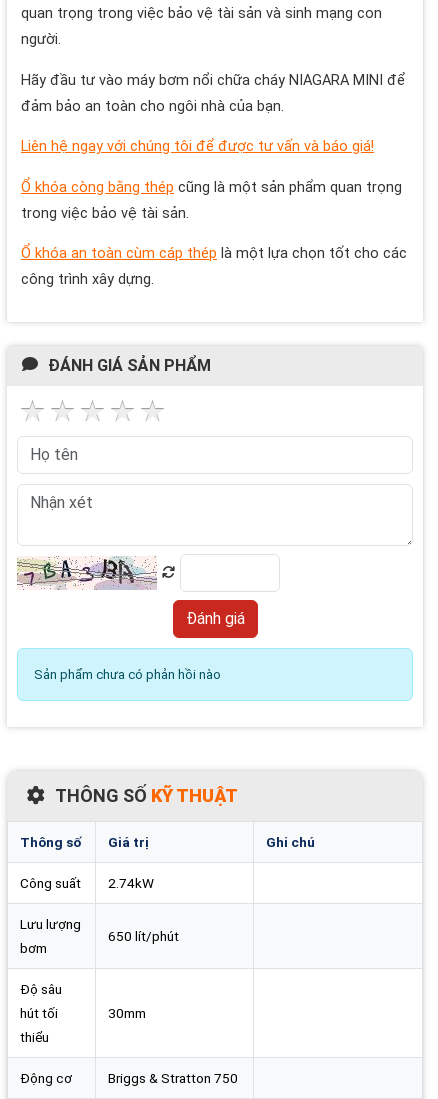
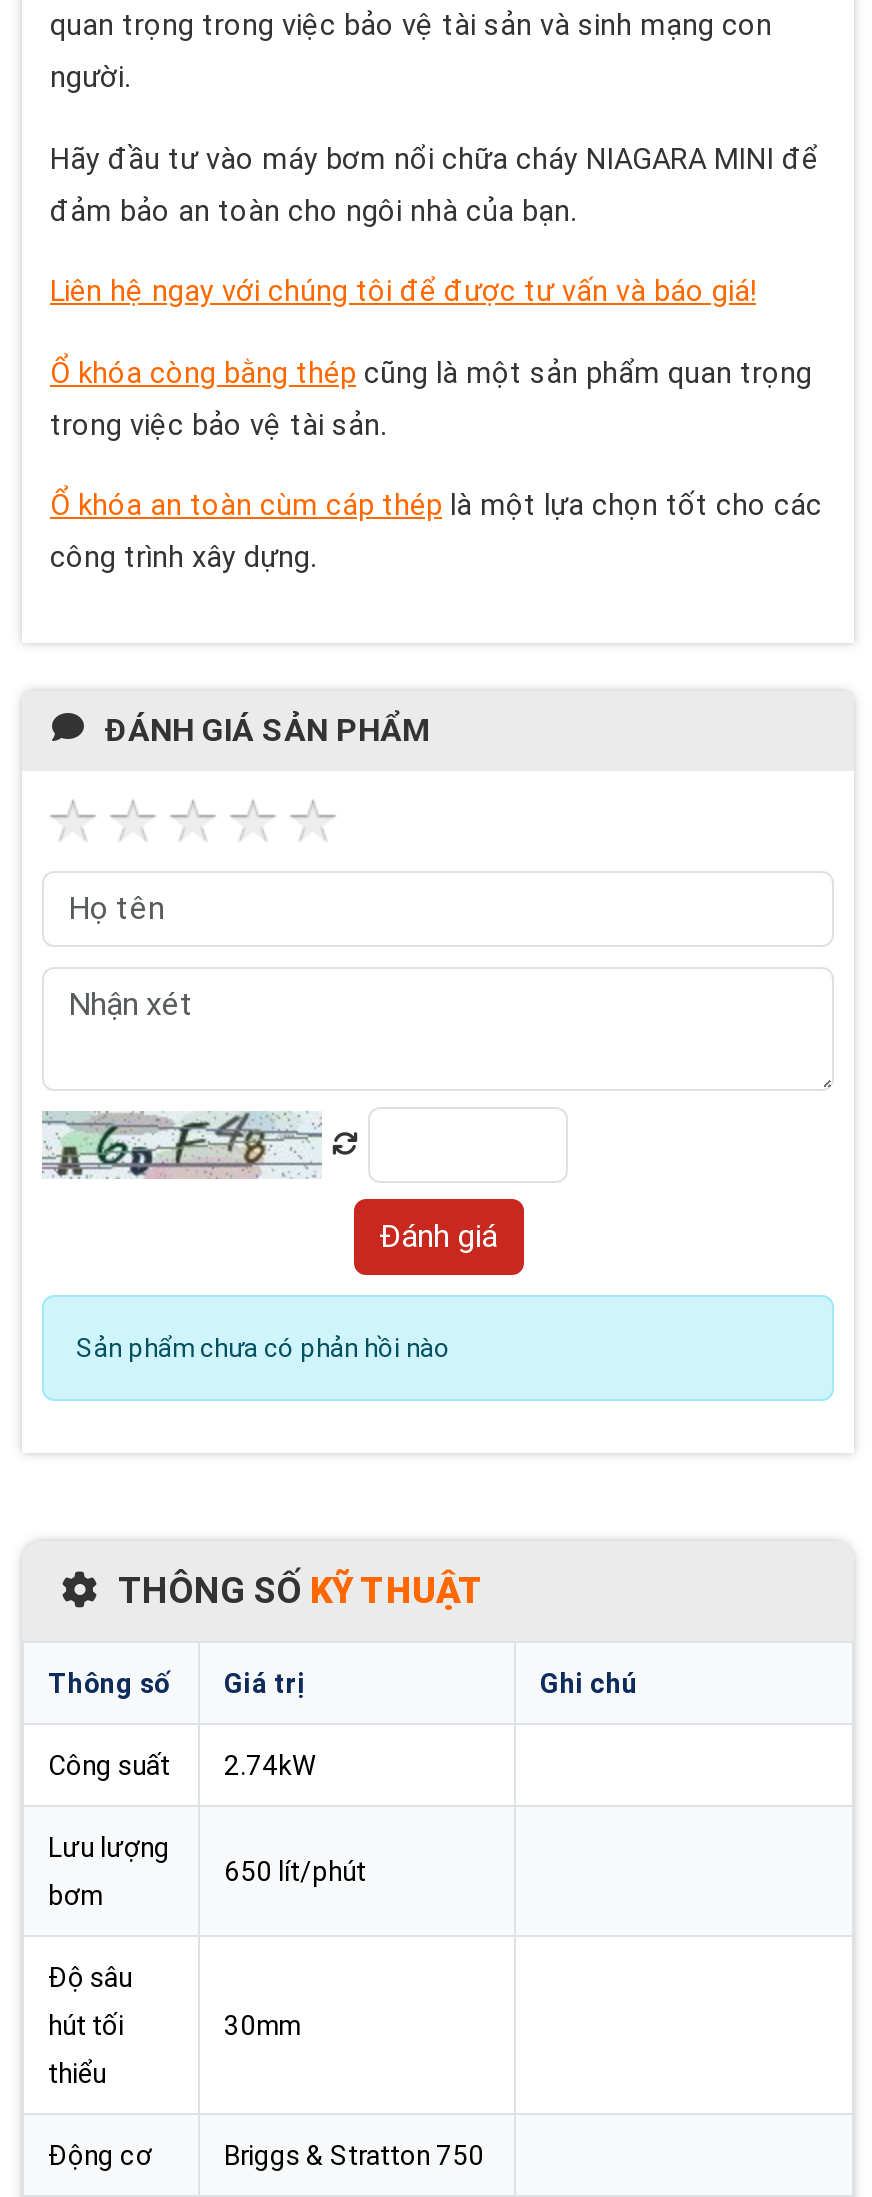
- [image]
+ [image]
